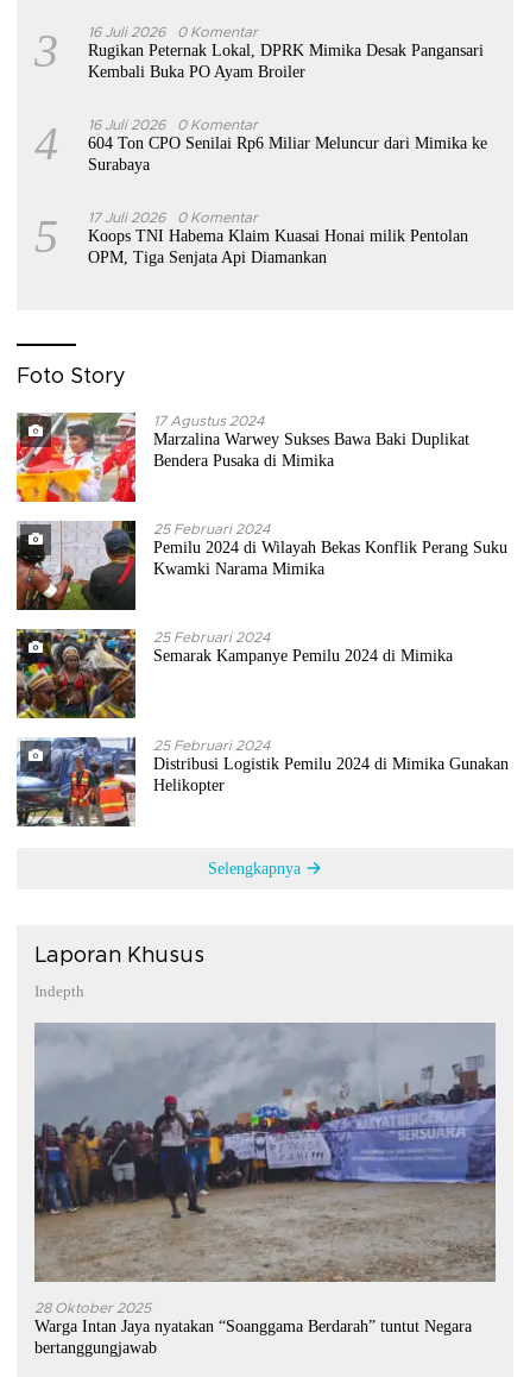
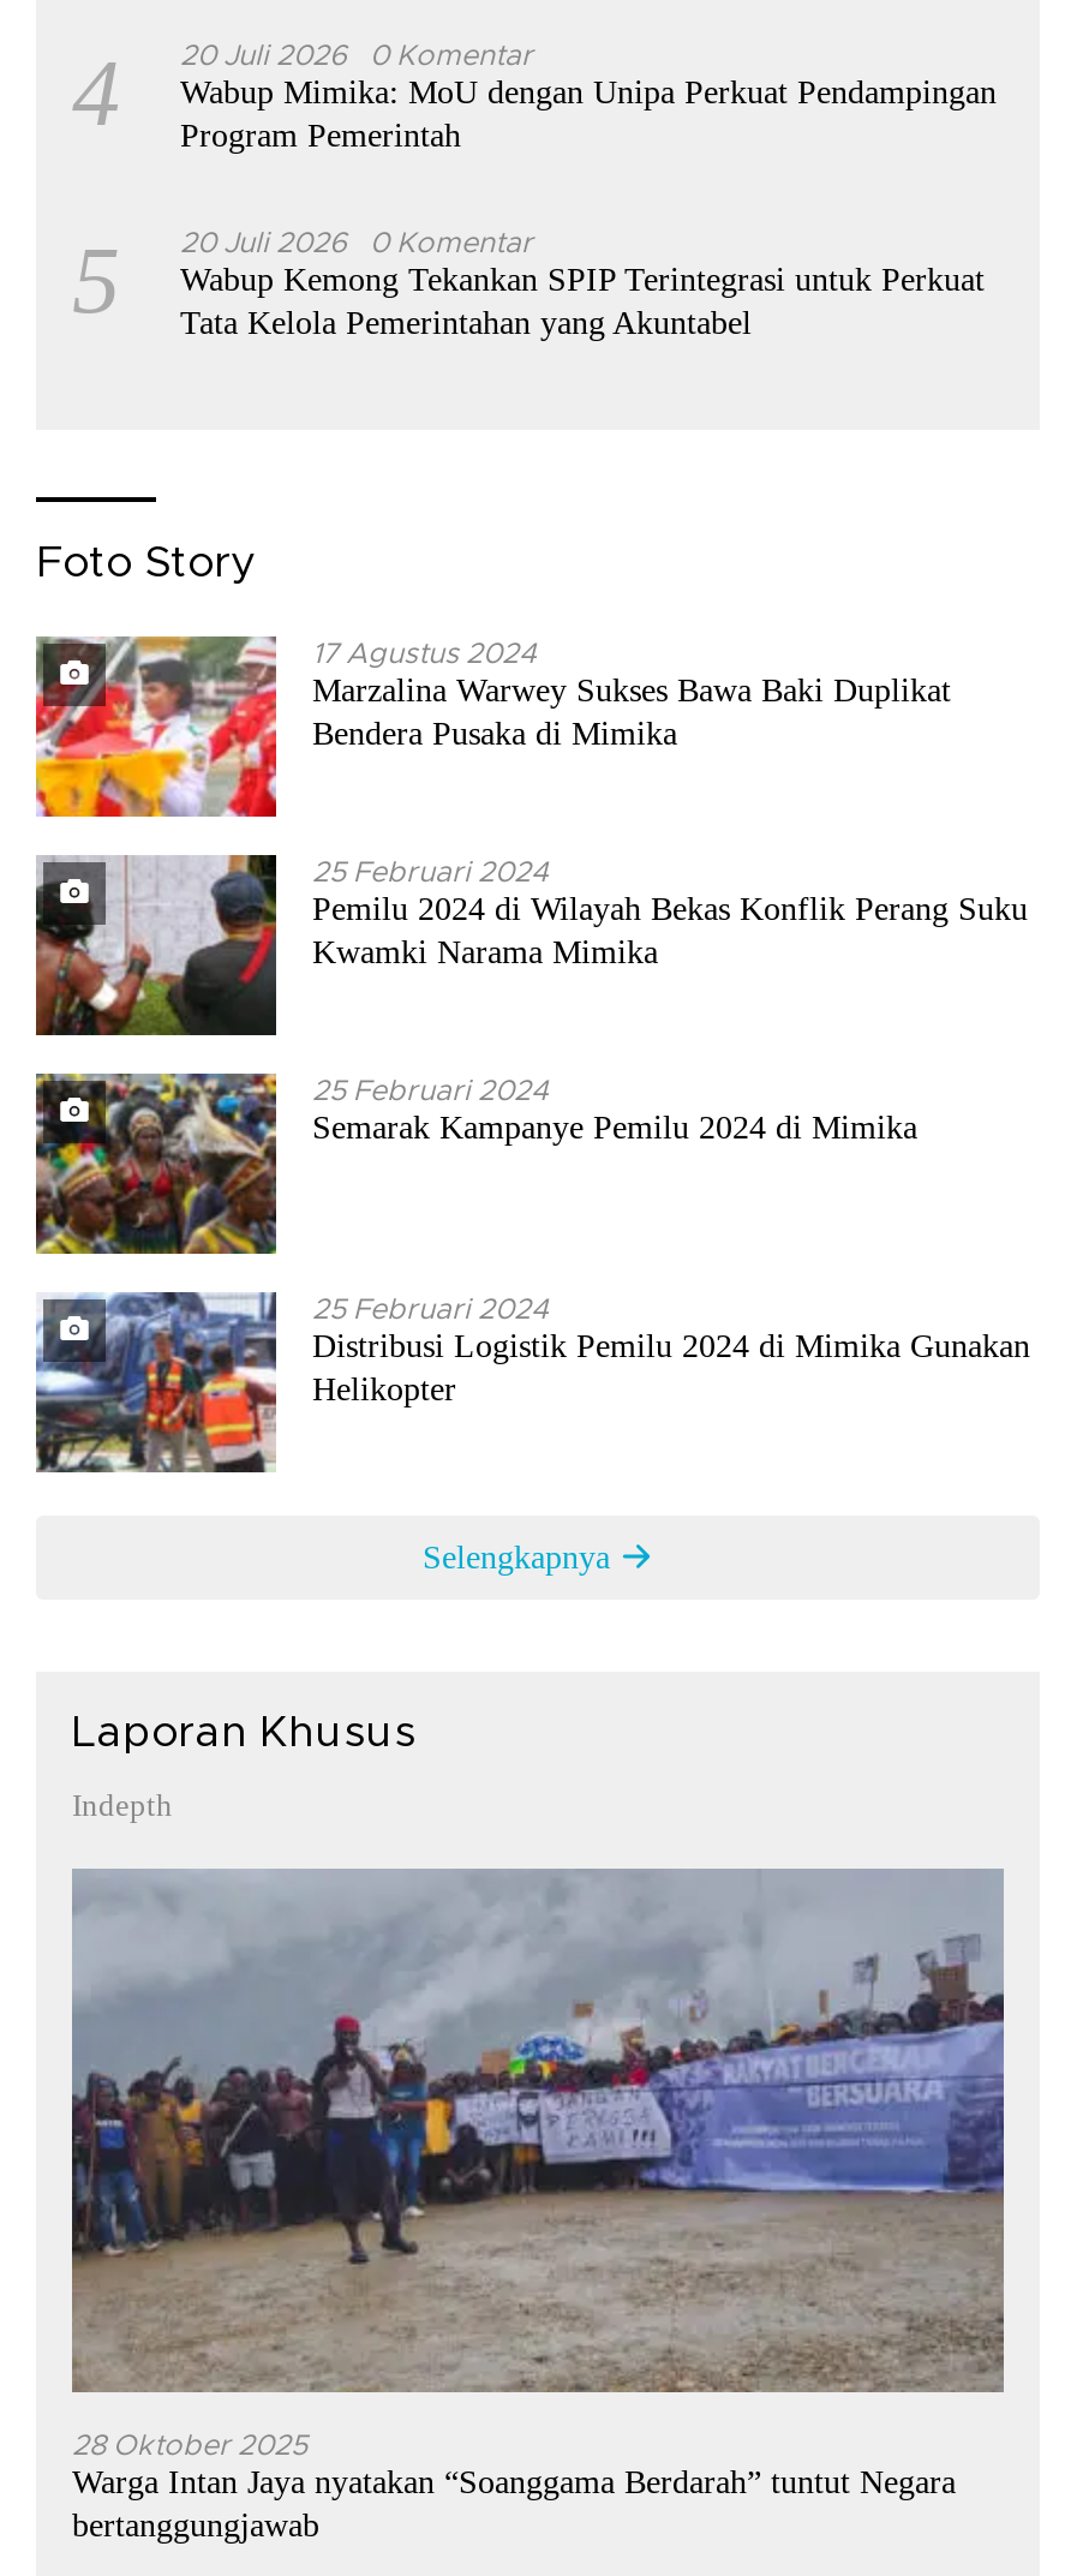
- 3
- 16 Juli 2026
+ 4
+ 20 Juli 2026

- Rugikan Peternak Lokal, DPRK Mimika Desak Pangansari
- Kembali Buka PO Ayam Broiler
+ Wabup Mimika: MoU dengan Unipa Perkuat Pendampingan
+ Program Pemerintah

- 4
- 16 Juli 2026
+ 5
+ 20 Juli 2026

- 604 Ton CPO Senilai Rp6 Miliar Meluncur dari Mimika ke
- Surabaya
- 5
- 17 Juli 2026
- 0 Komentar
- Koops TNI Habema Klaim Kuasai Honai milik Pentolan
- OPM, Tiga Senjata Api Diamankan
+ Wabup Kemong Tekankan SPIP Terintegrasi untuk Perkuat
+ Tata Kelola Pemerintahan yang Akuntabel
